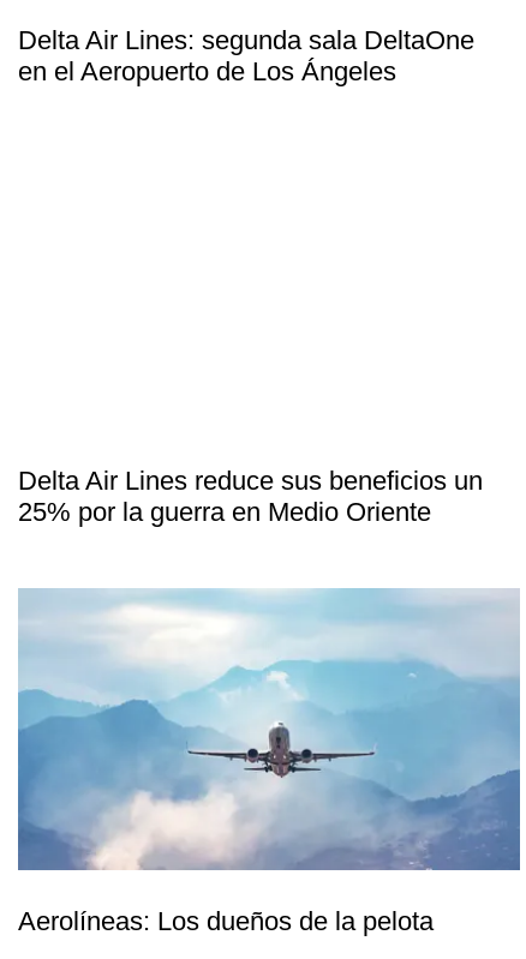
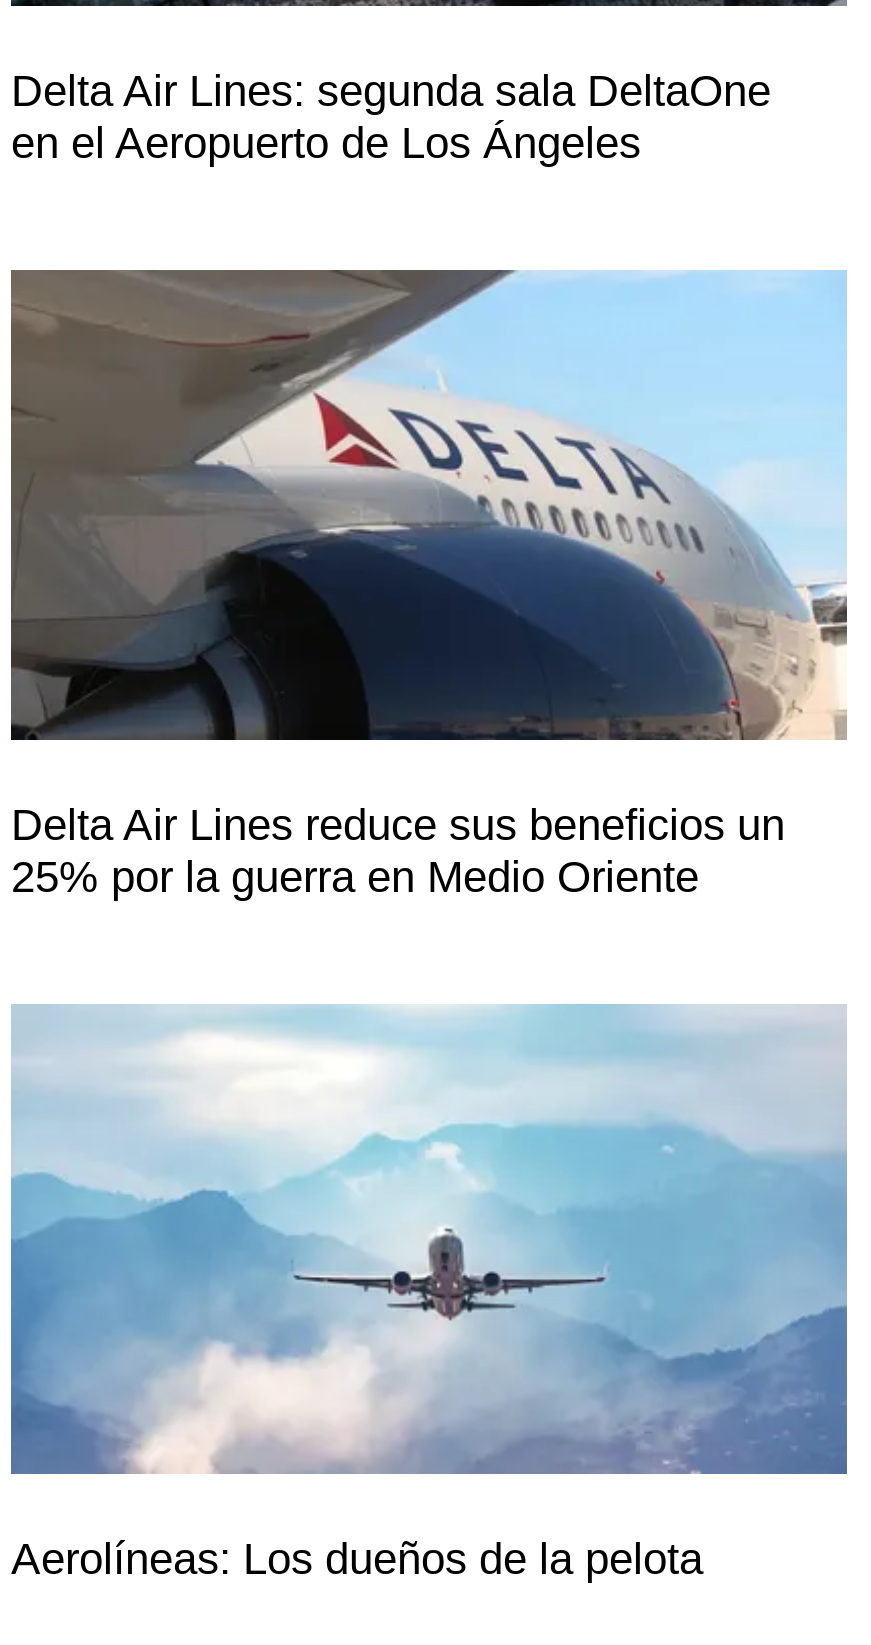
+ [image]
